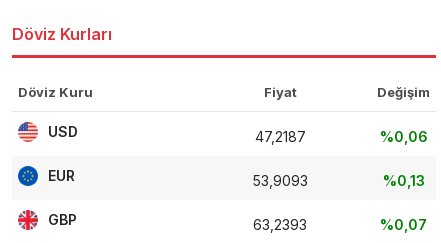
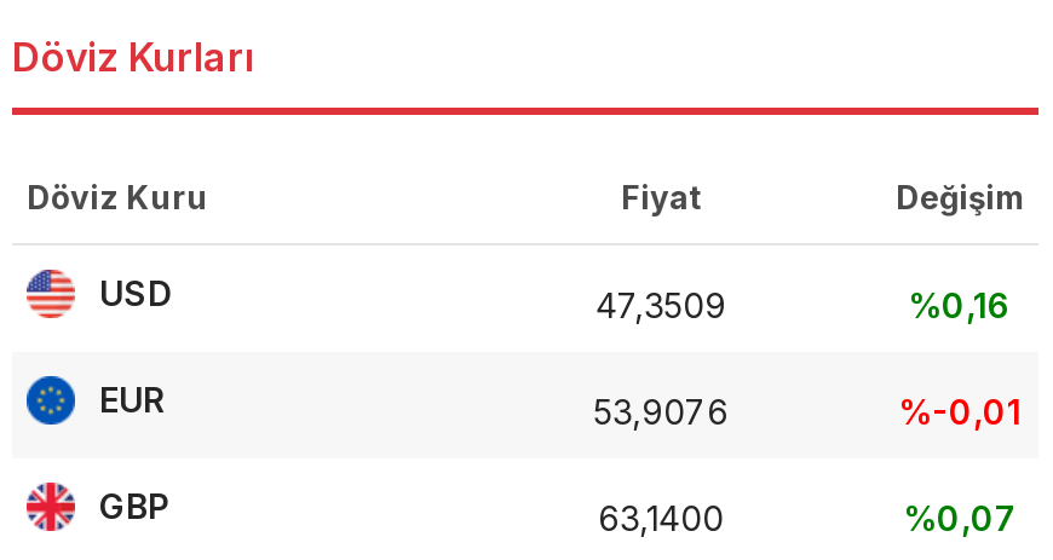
- 47,2187
+ 47,3509

- %0,06
+ %0,16

- 53,9093
+ 53,9076

- %0,13
+ %-0,01

- 63,2393
+ 63,1400
